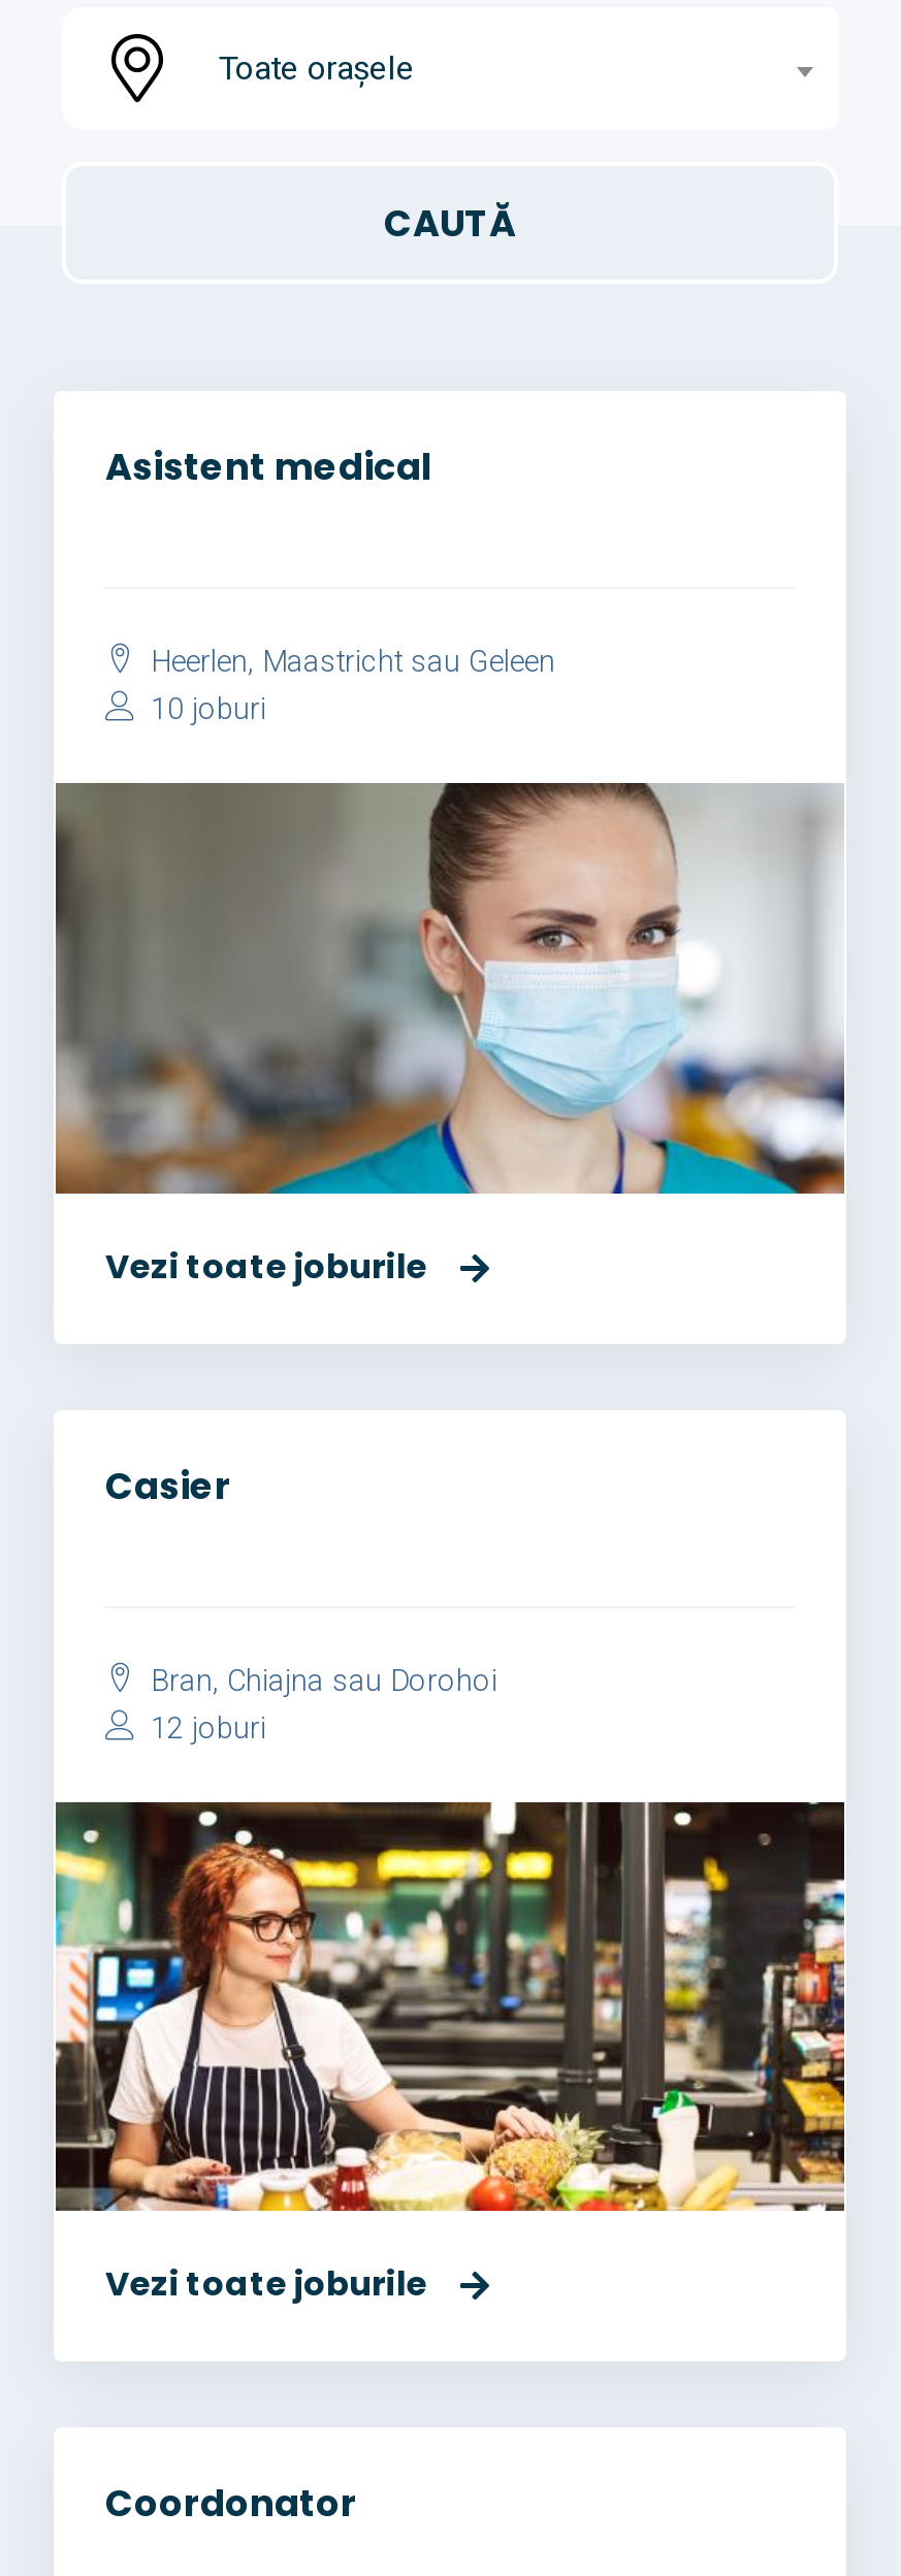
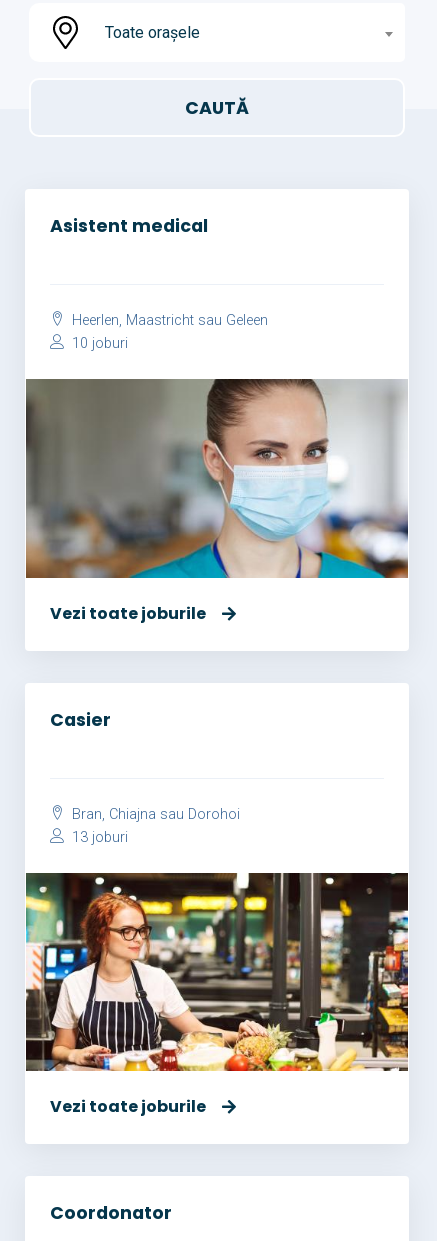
- 12 joburi
+ 13 joburi
